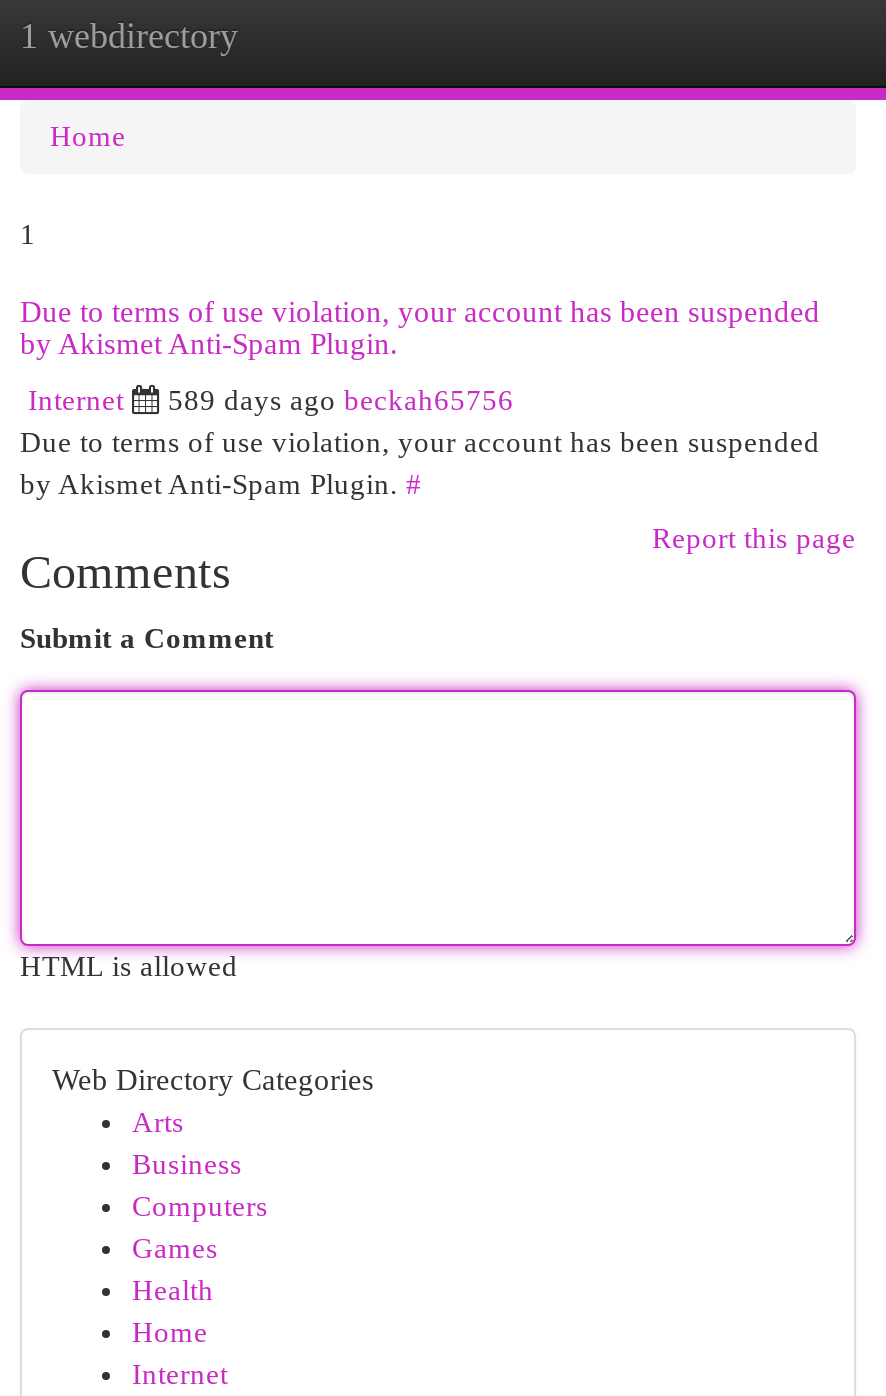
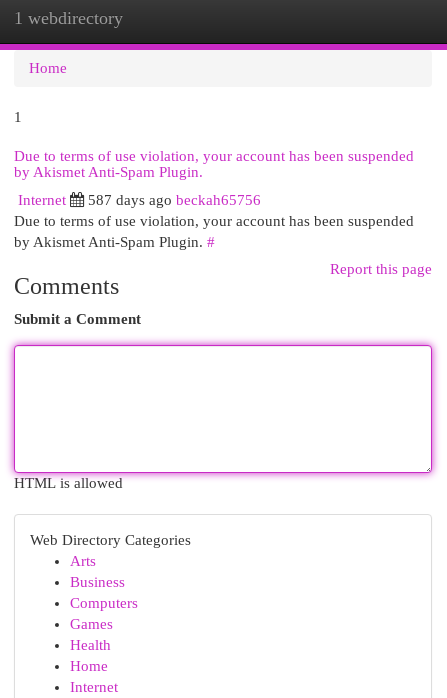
- 589 days ago beckah65756
+ 587 days ago beckah65756
